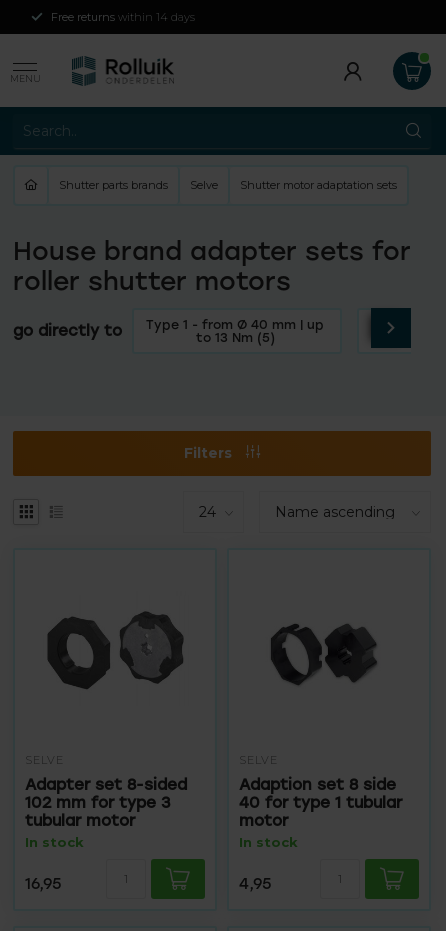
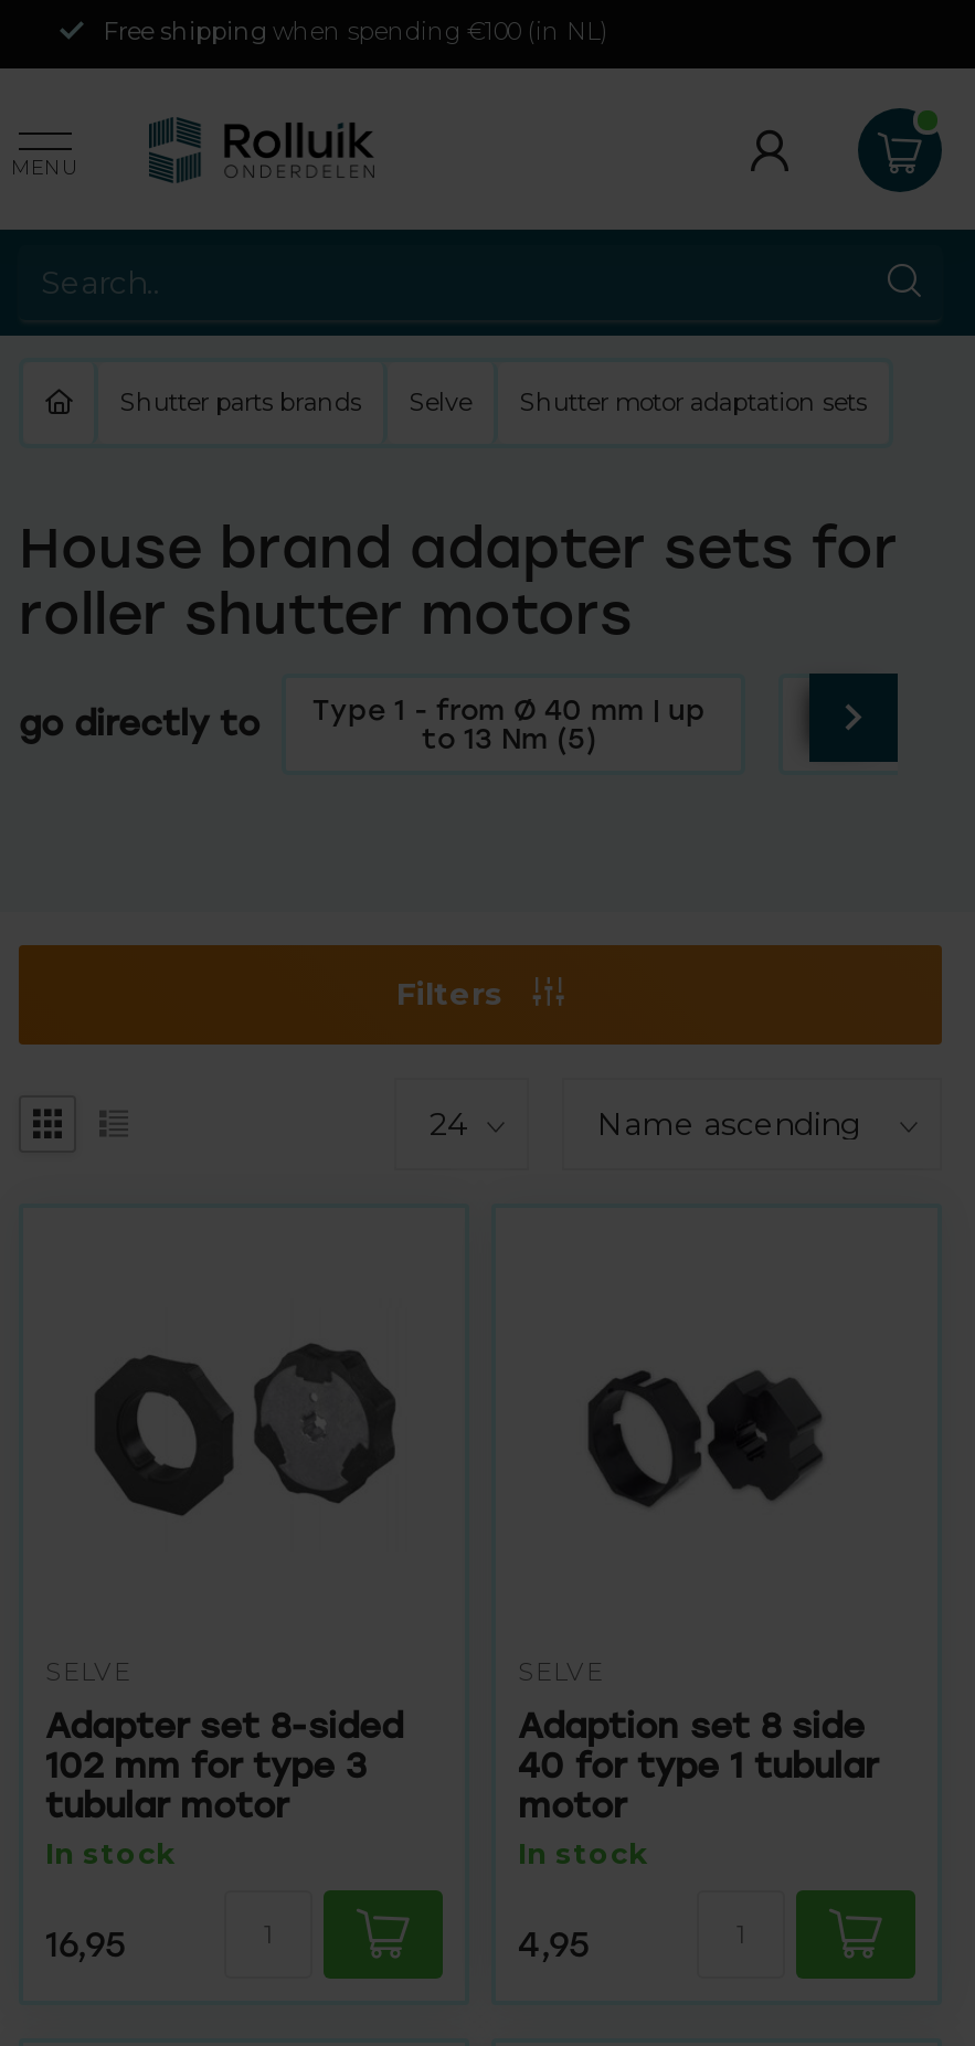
- Free returns within 14 days
+ Free shipping when spending €100 (in NL)
